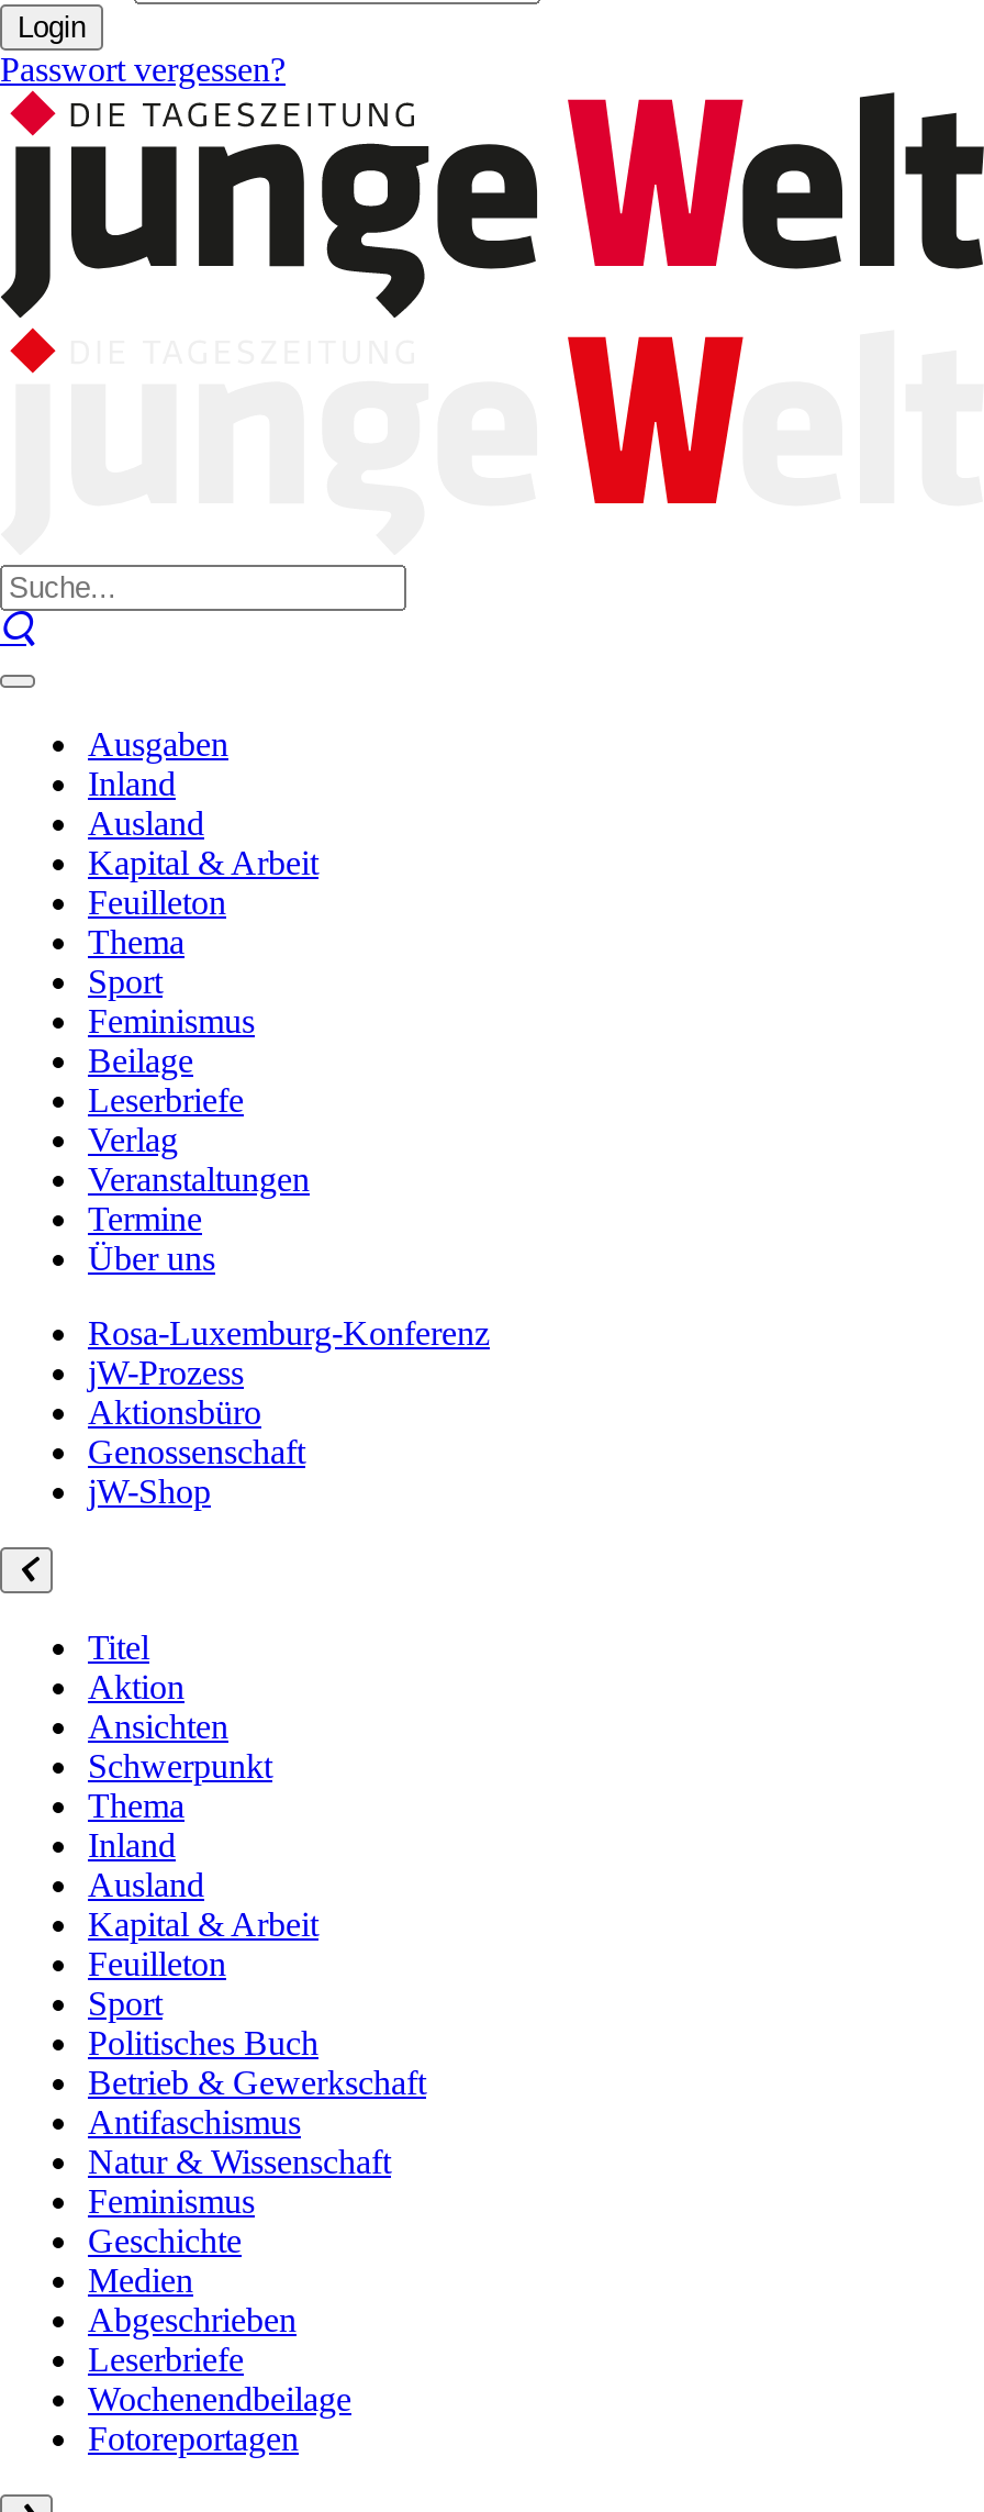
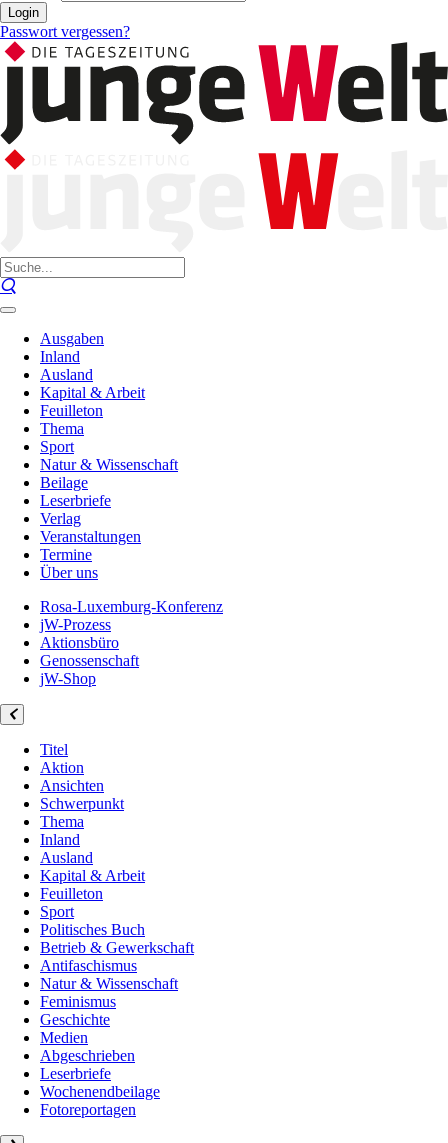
- Feminismus
+ Natur & Wissenschaft
